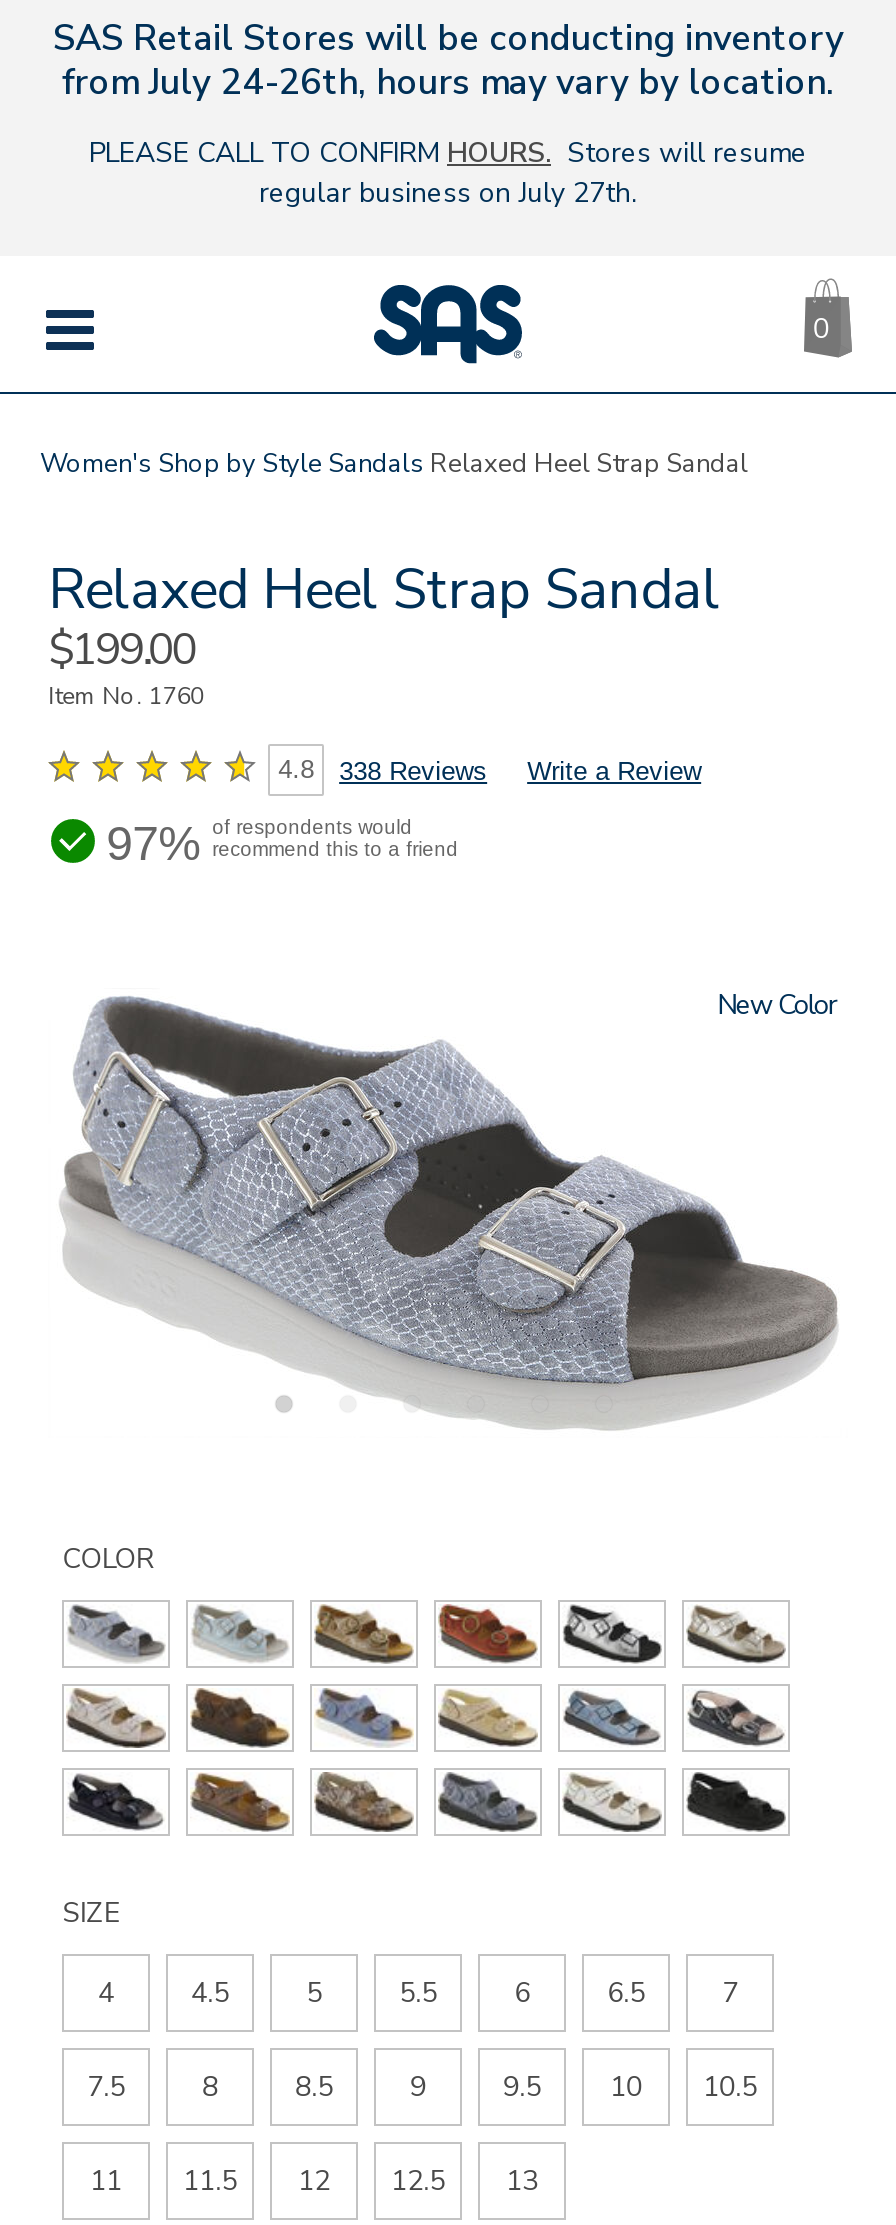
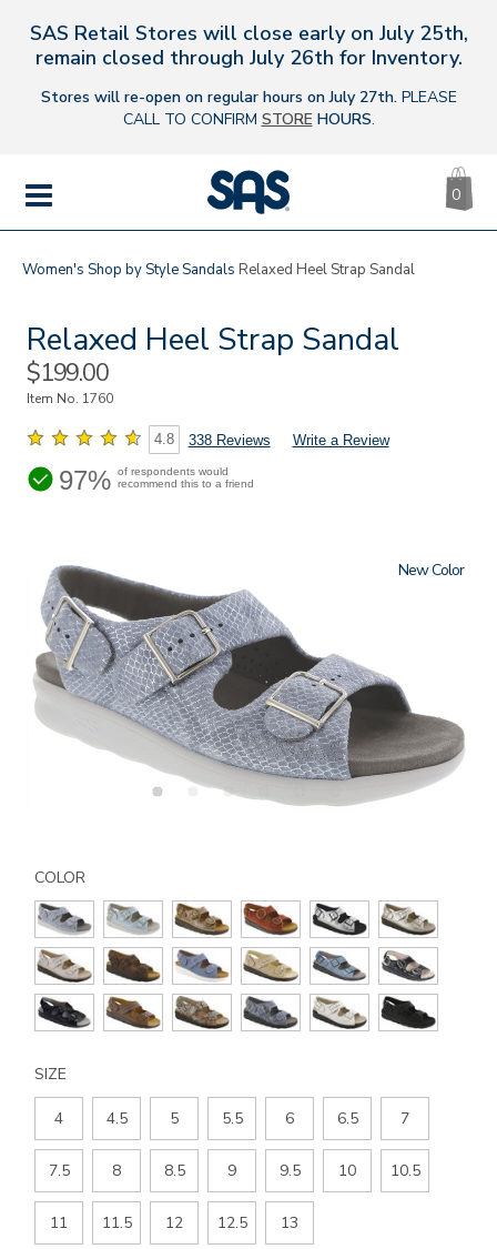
- SAS Retail Stores will be conducting inventory
- from July 24-26th, hours may vary by location.
+ SAS Retail Stores will close early on July 25th,
+ remain closed through July 26th for Inventory.

- PLEASE CALL TO CONFIRM HOURS. Stores will resume
- regular business on July 27th.
+ Stores will re-open on regular hours on July 27th. PLEASE
+ CALL TO CONFIRM STORE HOURS.
